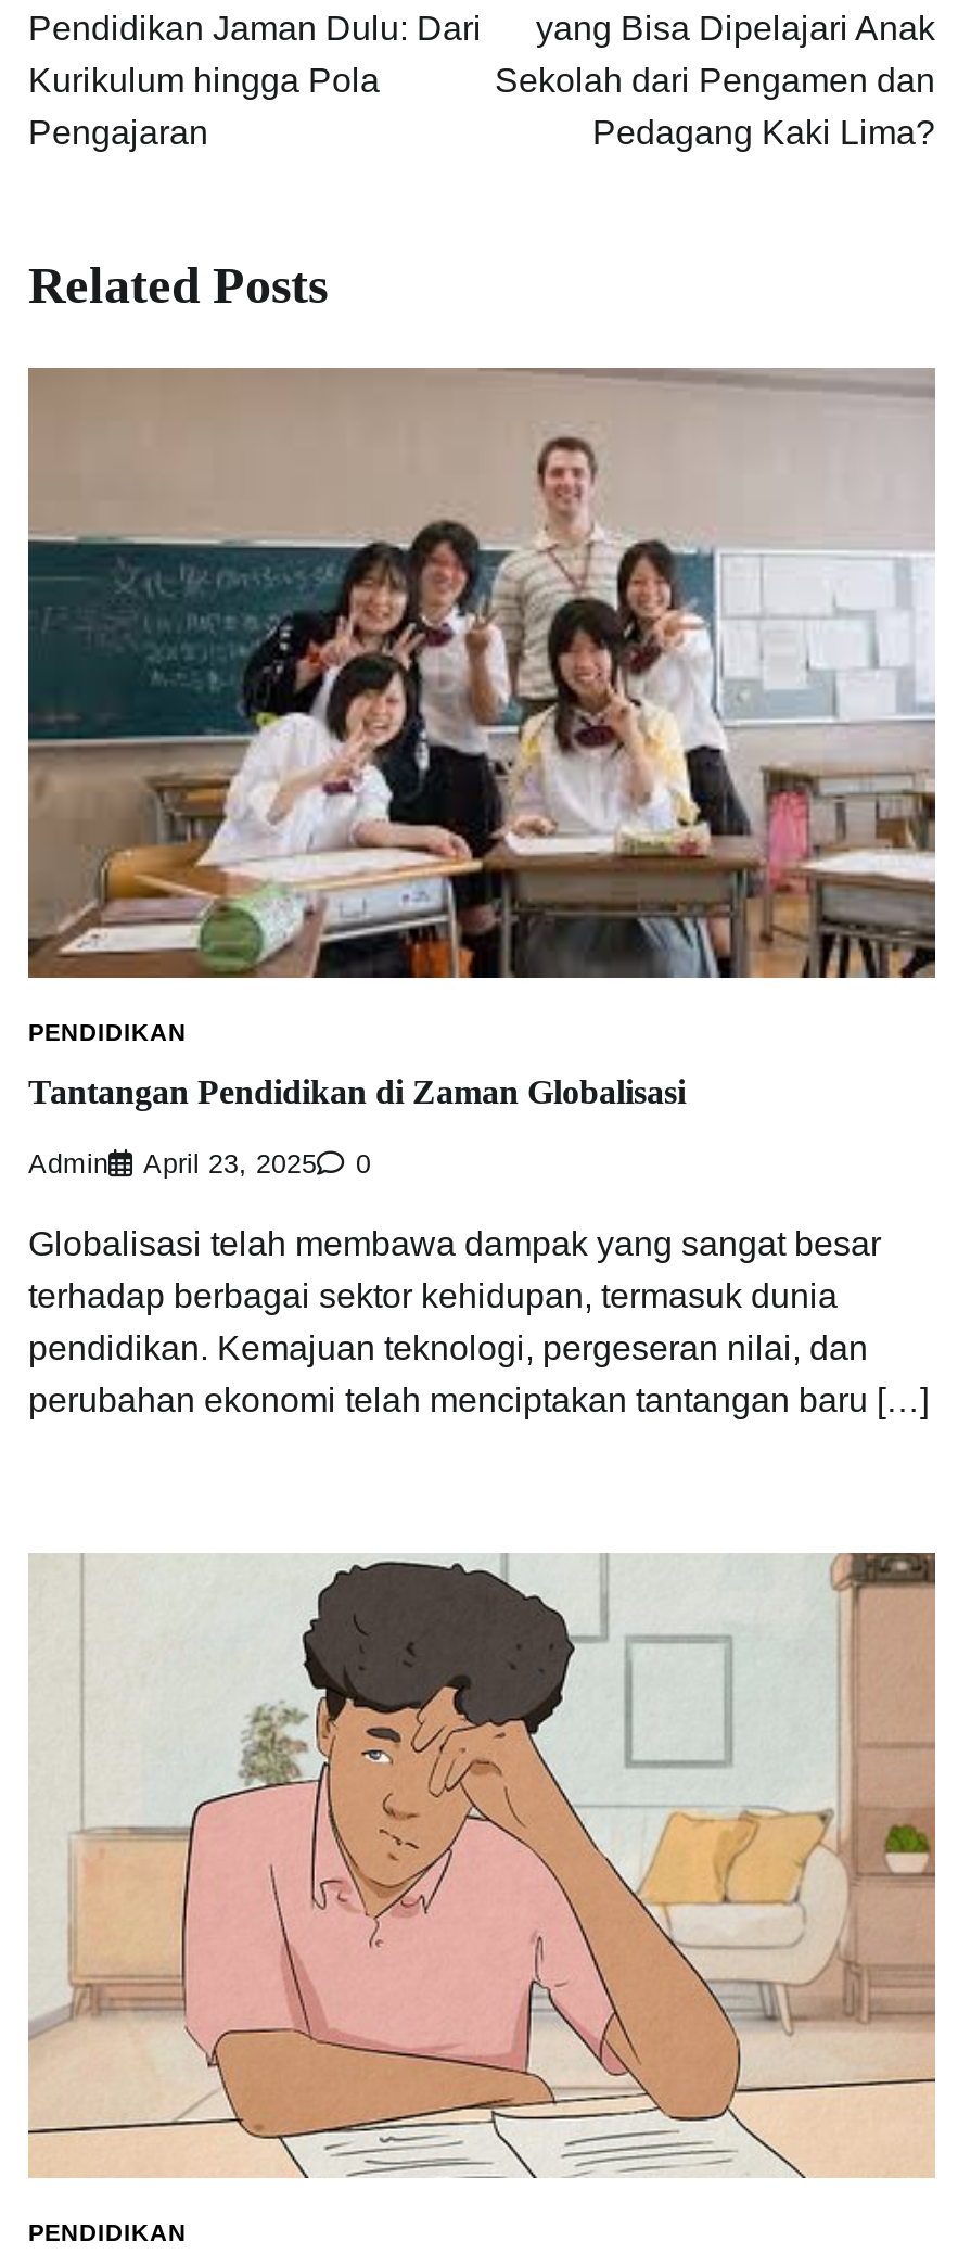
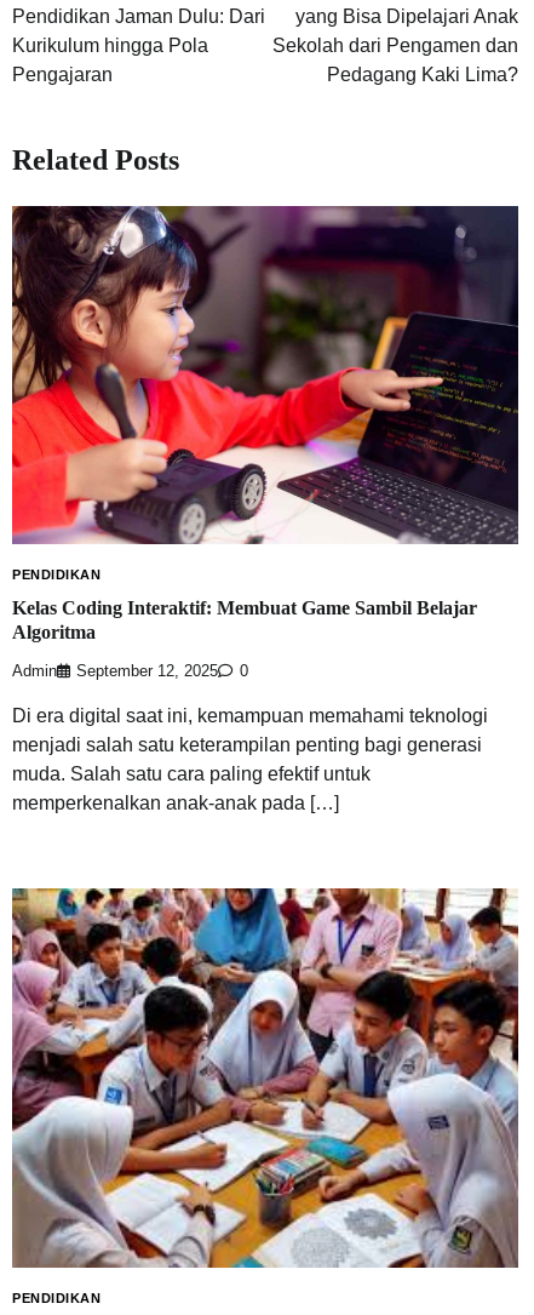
- [image]
+ [image]

- Tantangan Pendidikan di Zaman Globalisasi
+ Kelas Coding Interaktif: Membuat Game Sambil Belajar
+ Algoritma

- Admin April 23, 2025 0
+ Admin September 12, 2025 0

- Globalisasi telah membawa dampak yang sangat besar
- terhadap berbagai sektor kehidupan, termasuk dunia
- pendidikan. Kemajuan teknologi, pergeseran nilai, dan
- perubahan ekonomi telah menciptakan tantangan baru […]
+ Di era digital saat ini, kemampuan memahami teknologi
+ menjadi salah satu keterampilan penting bagi generasi
+ muda. Salah satu cara paling efektif untuk
+ memperkenalkan anak-anak pada […]

- [image]
+ [image]
